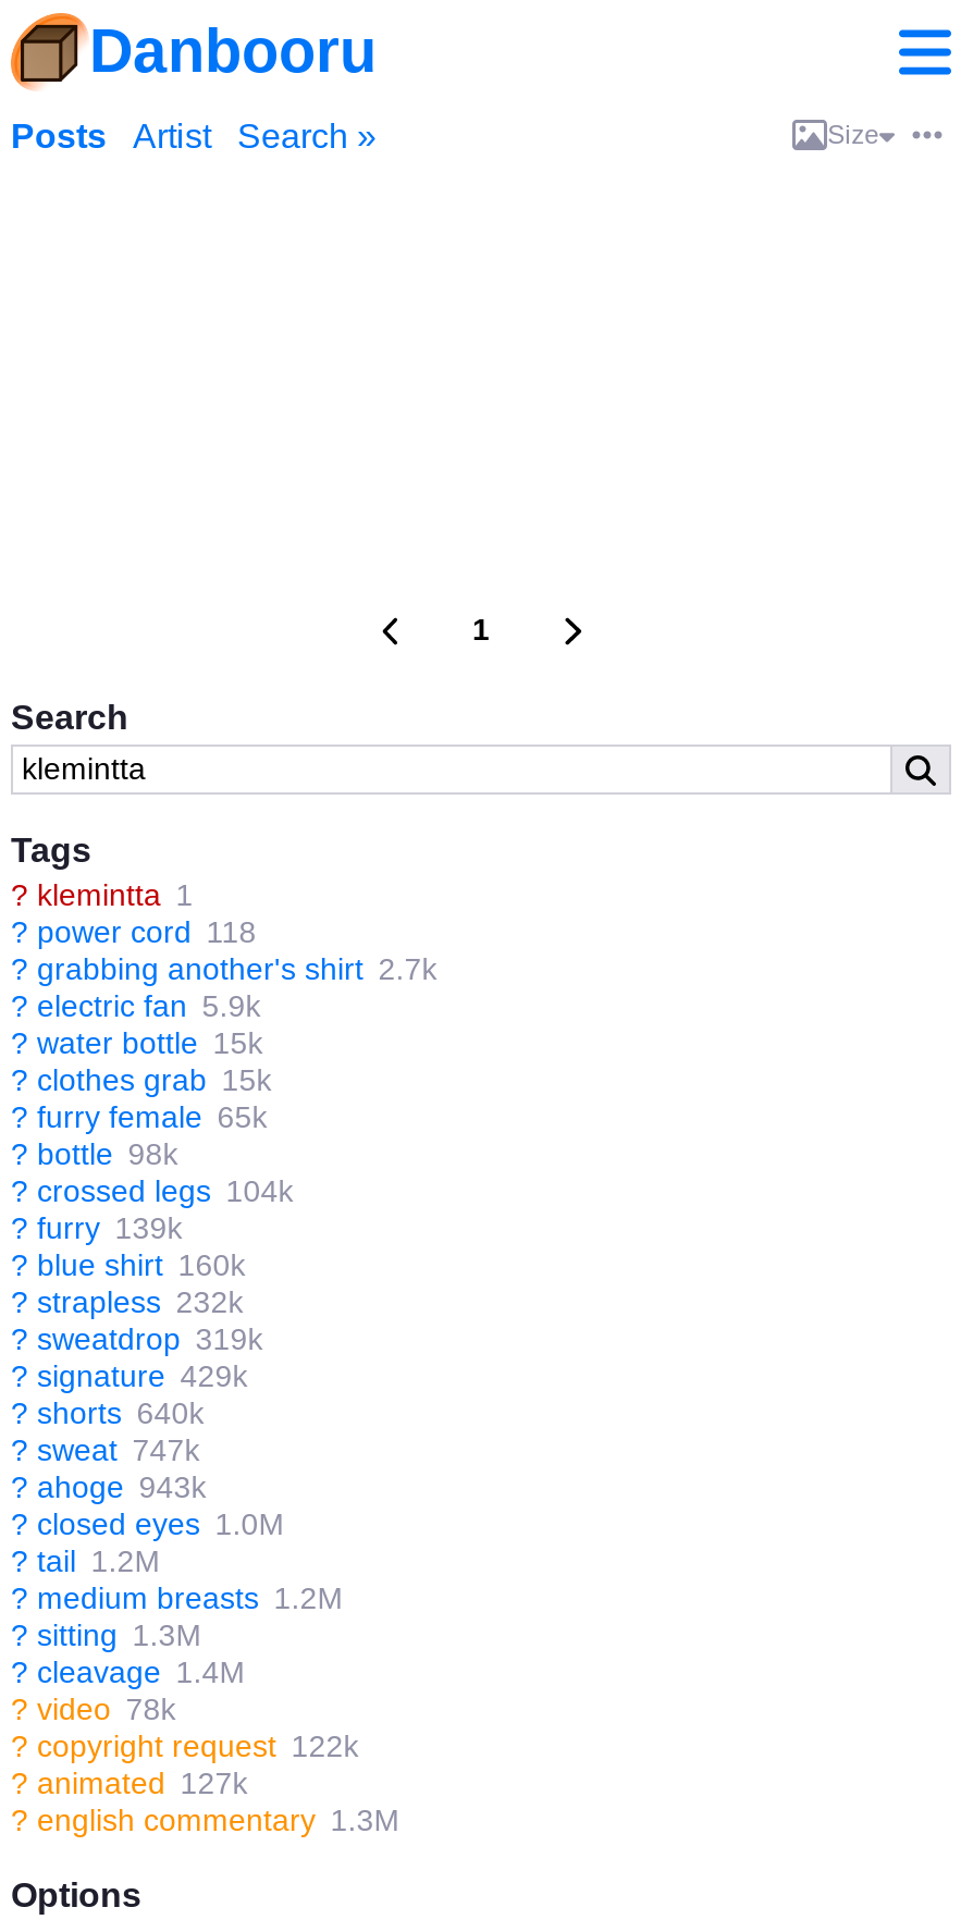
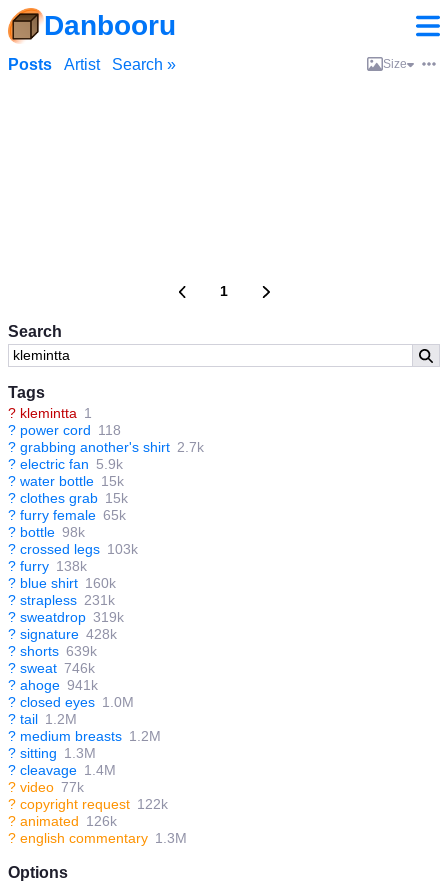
- ? crossed legs 104k
+ ? crossed legs 103k

- ? furry 139k
+ ? furry 138k

- ? strapless 232k
+ ? strapless 231k

- ? signature 429k
+ ? signature 428k

- ? shorts 640k
+ ? shorts 639k

- ? sweat 747k
+ ? sweat 746k

- ? ahoge 943k
+ ? ahoge 941k

- ? video 78k
+ ? video 77k

- ? animated 127k
+ ? animated 126k
